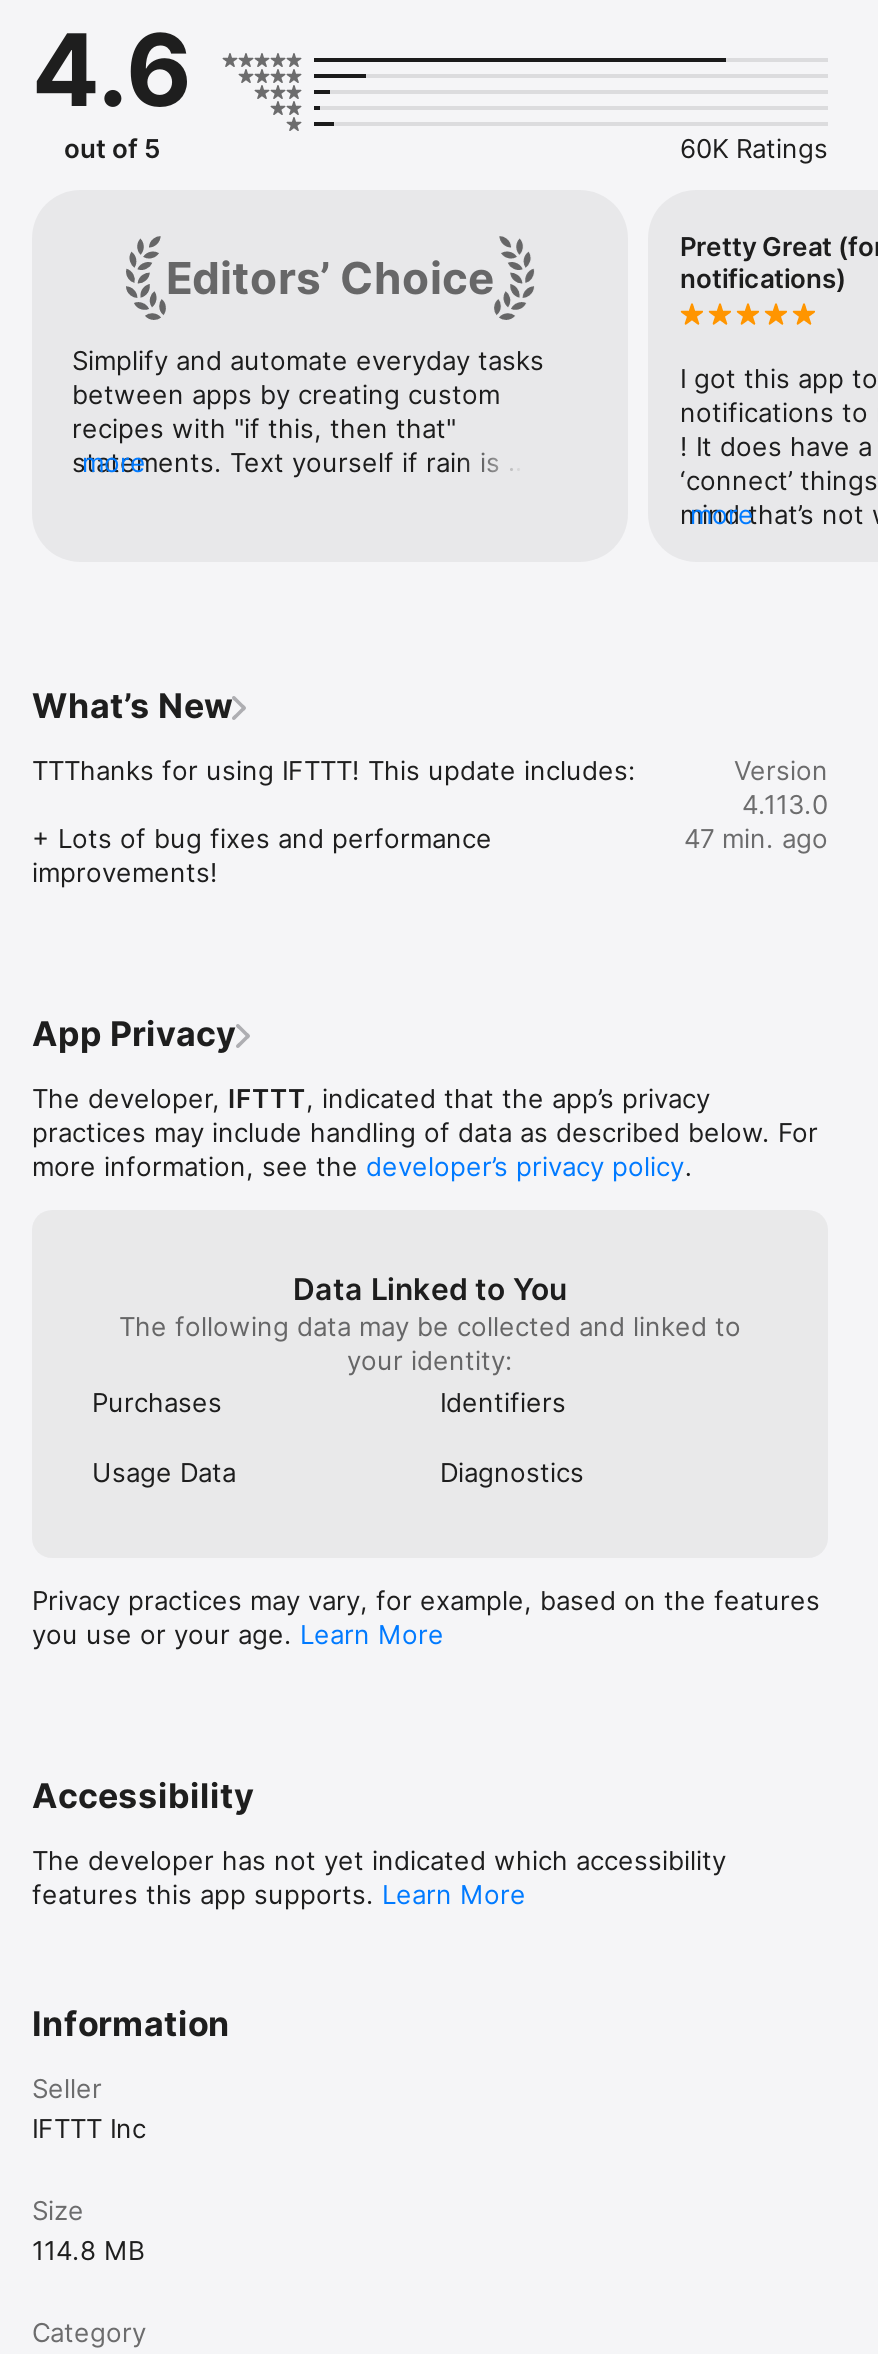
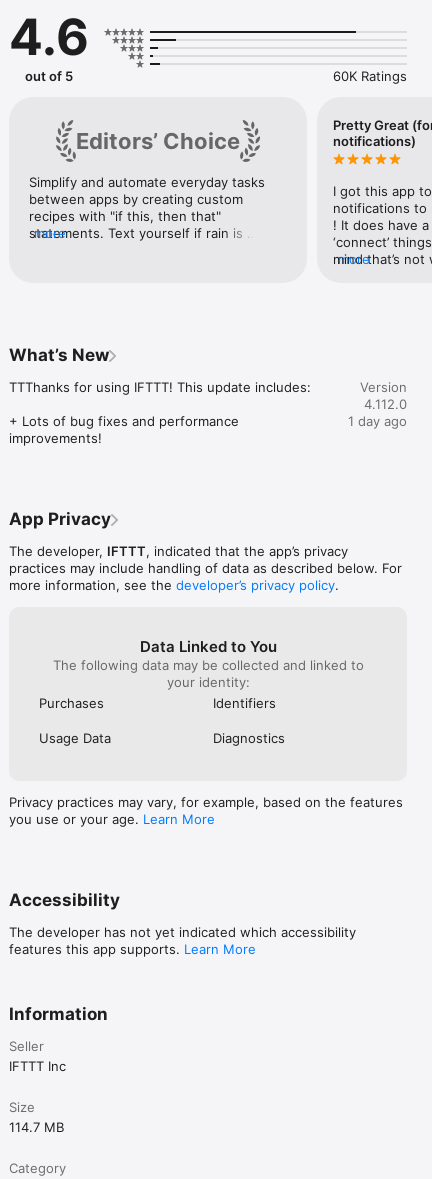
- 4.113.0
+ 4.112.0

- 47 min. ago
+ 1 day ago

- 114.8 MB
+ 114.7 MB
